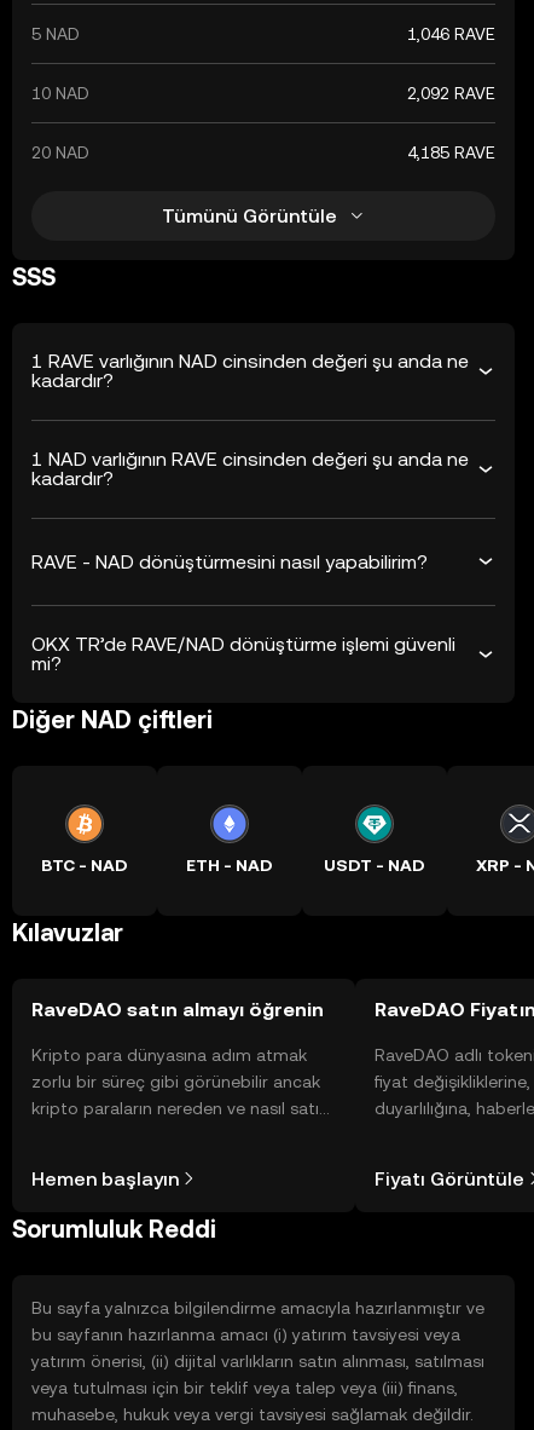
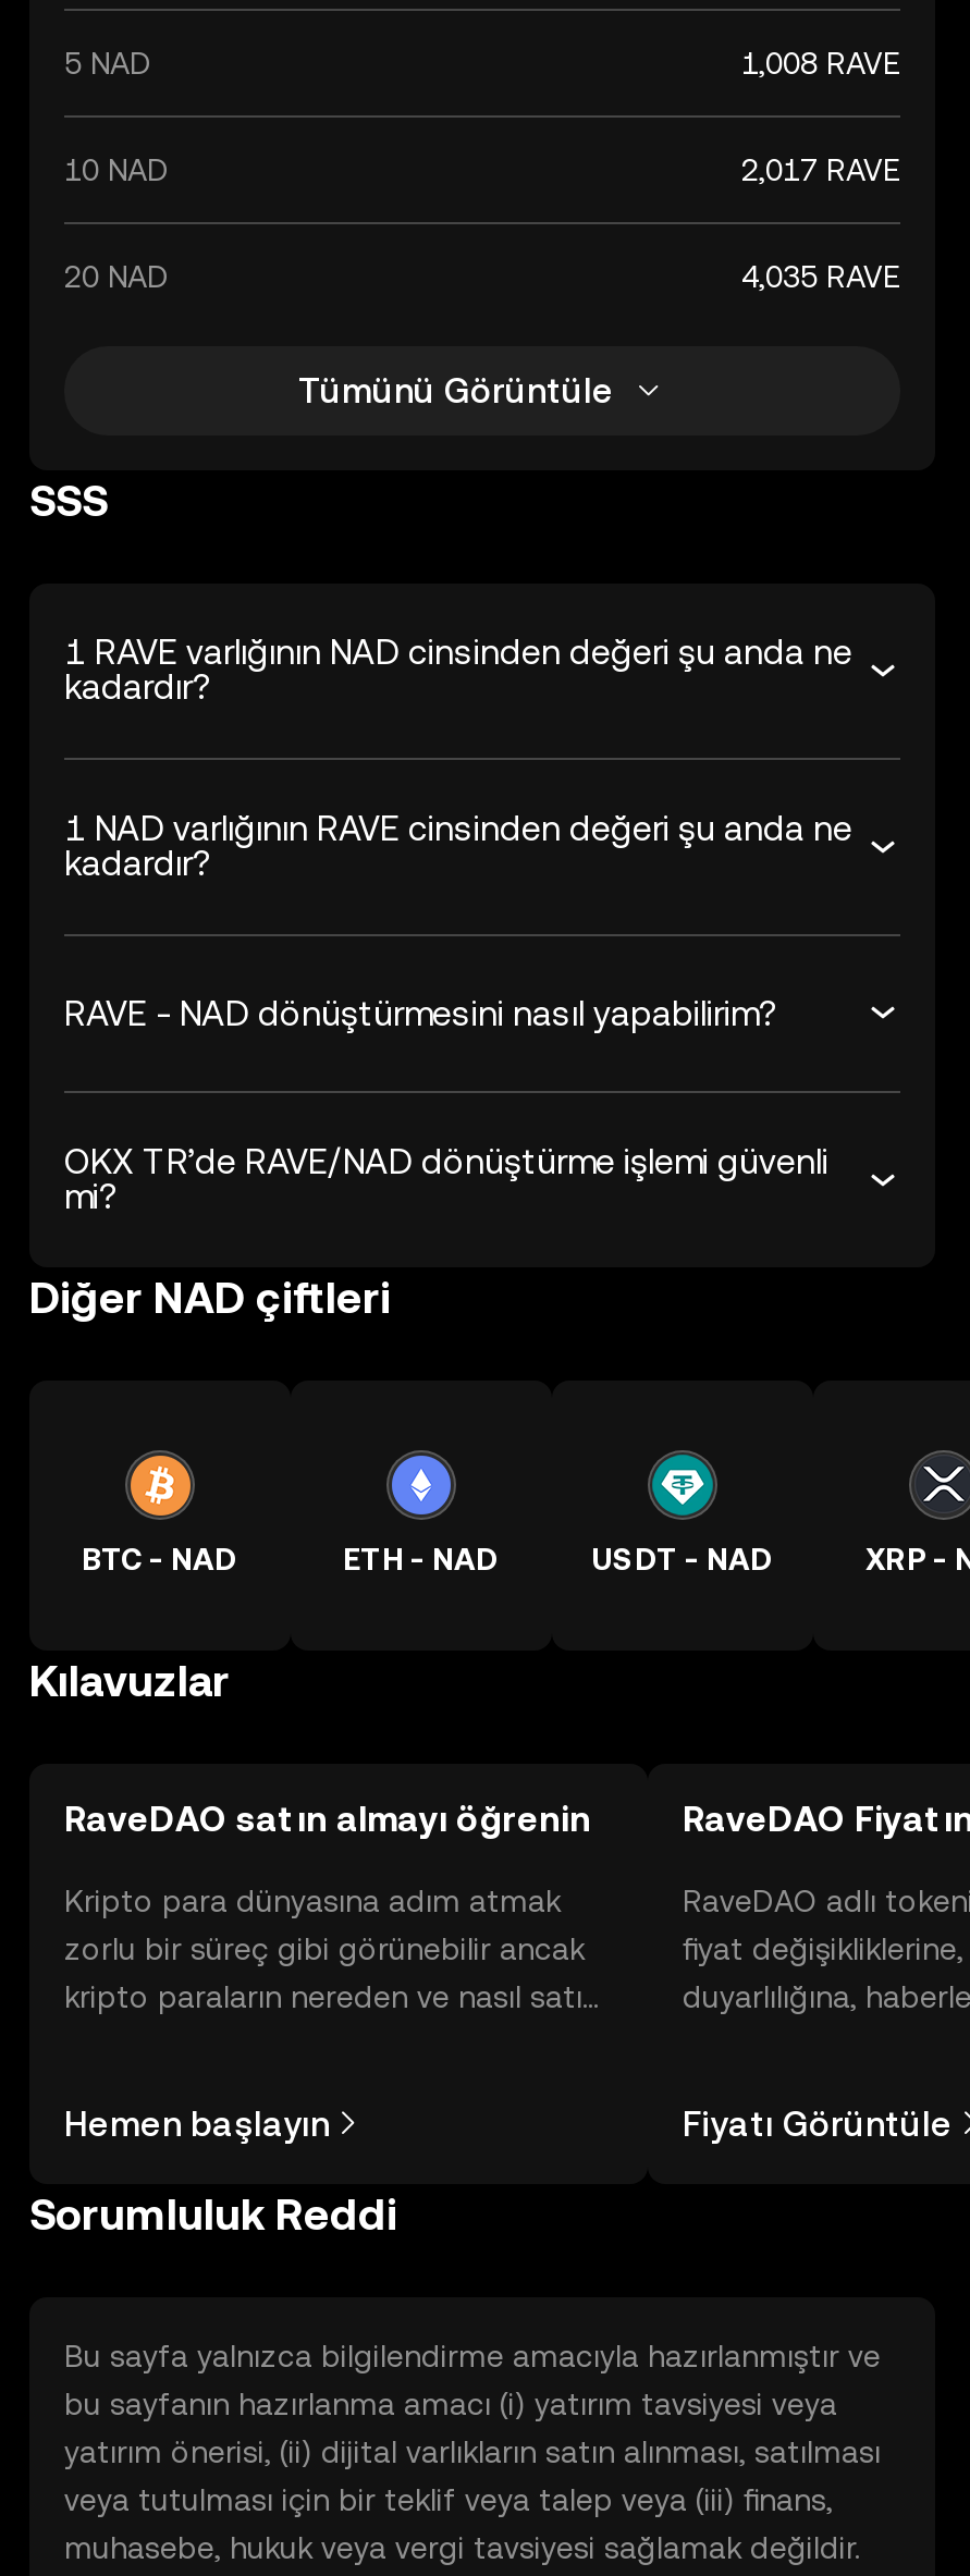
- 1,046 RAVE
+ 1,008 RAVE

- 2,092 RAVE
+ 2,017 RAVE

- 4,185 RAVE
+ 4,035 RAVE
